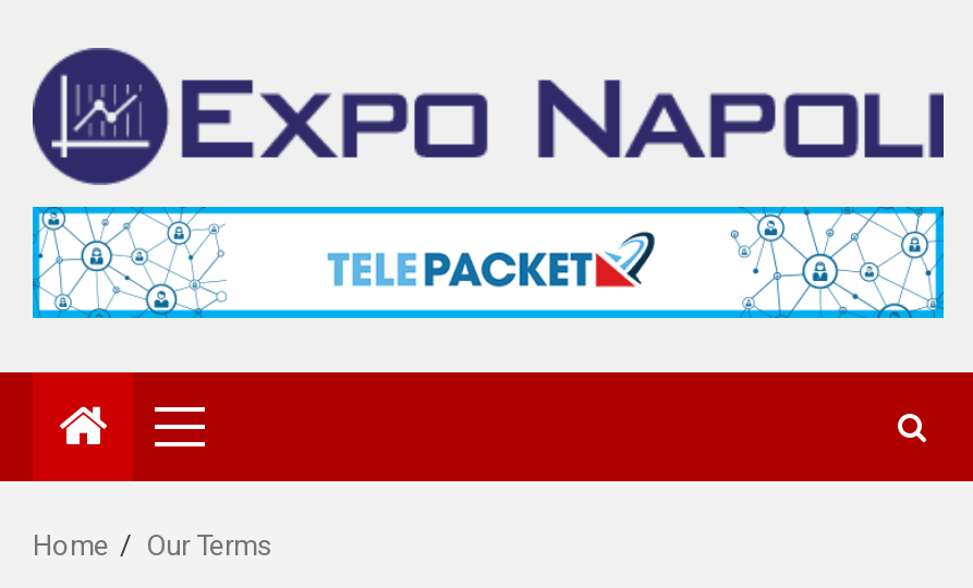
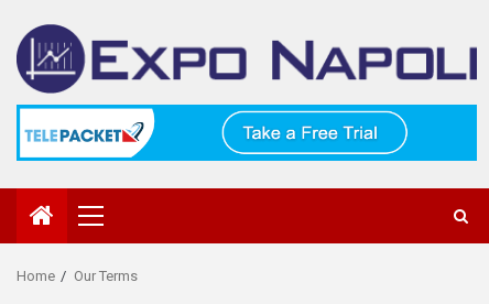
- [image]
+ [image]
